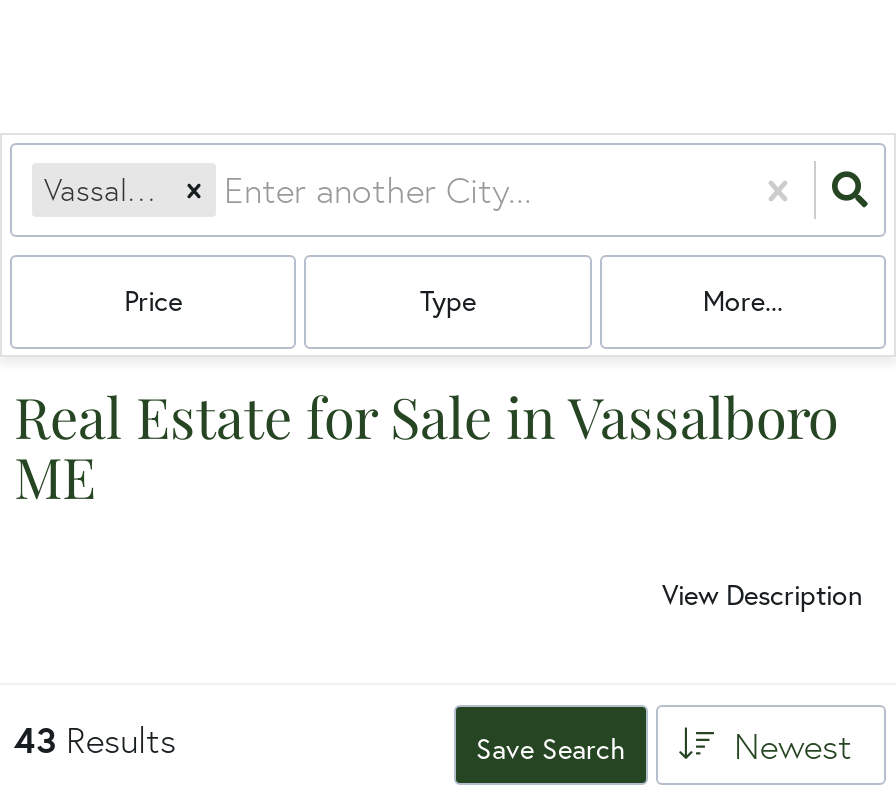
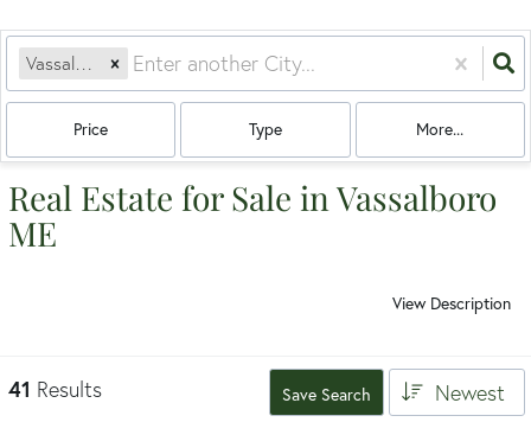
- 43 Results
+ 41 Results
